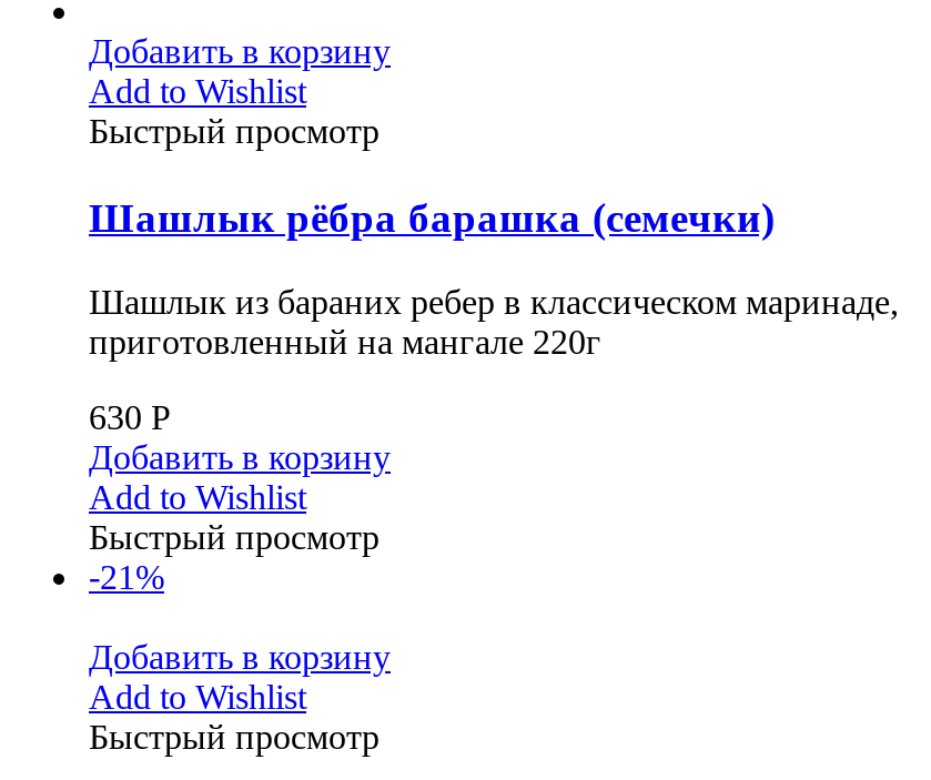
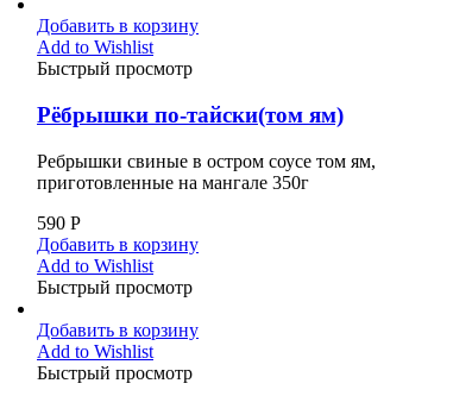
- Шашлык рёбра барашка (семечки)
+ Рёбрышки по-тайски(том ям)

- Шашлык из бараних ребер в классическом маринаде,
- приготовленный на мангале 220г
+ Ребрышки свиные в остром соусе том ям,
+ приготовленные на мангале 350г

- 630 Р
+ 590 Р

- -21%
